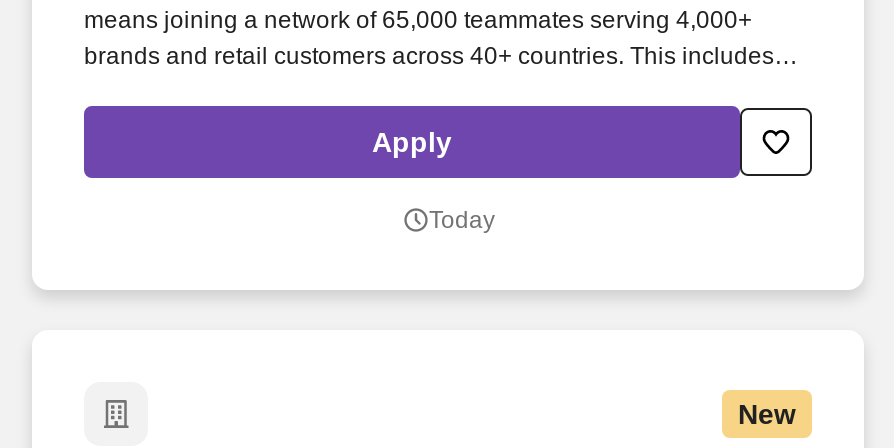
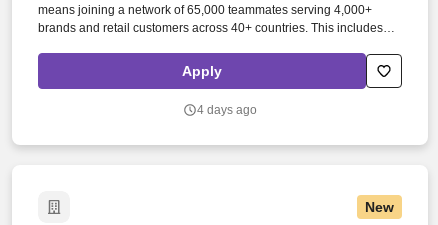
- Today
+ 4 days ago
